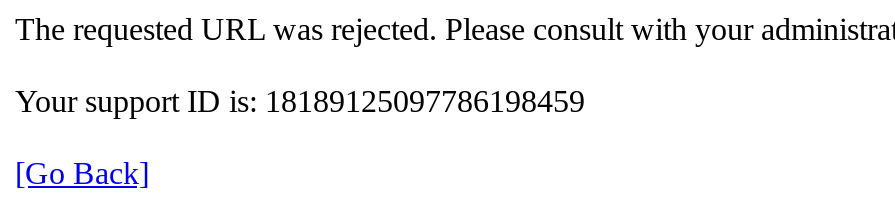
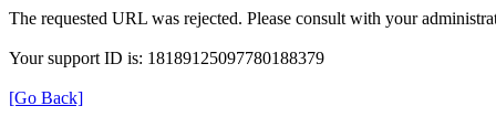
- Your support ID is: 18189125097786198459
+ Your support ID is: 18189125097780188379
